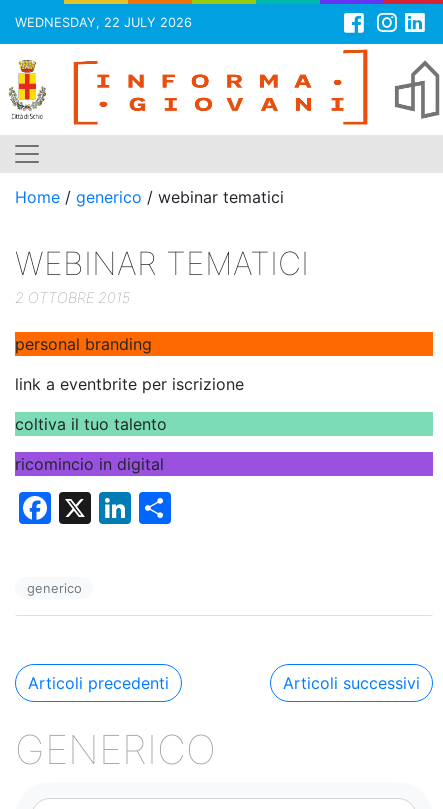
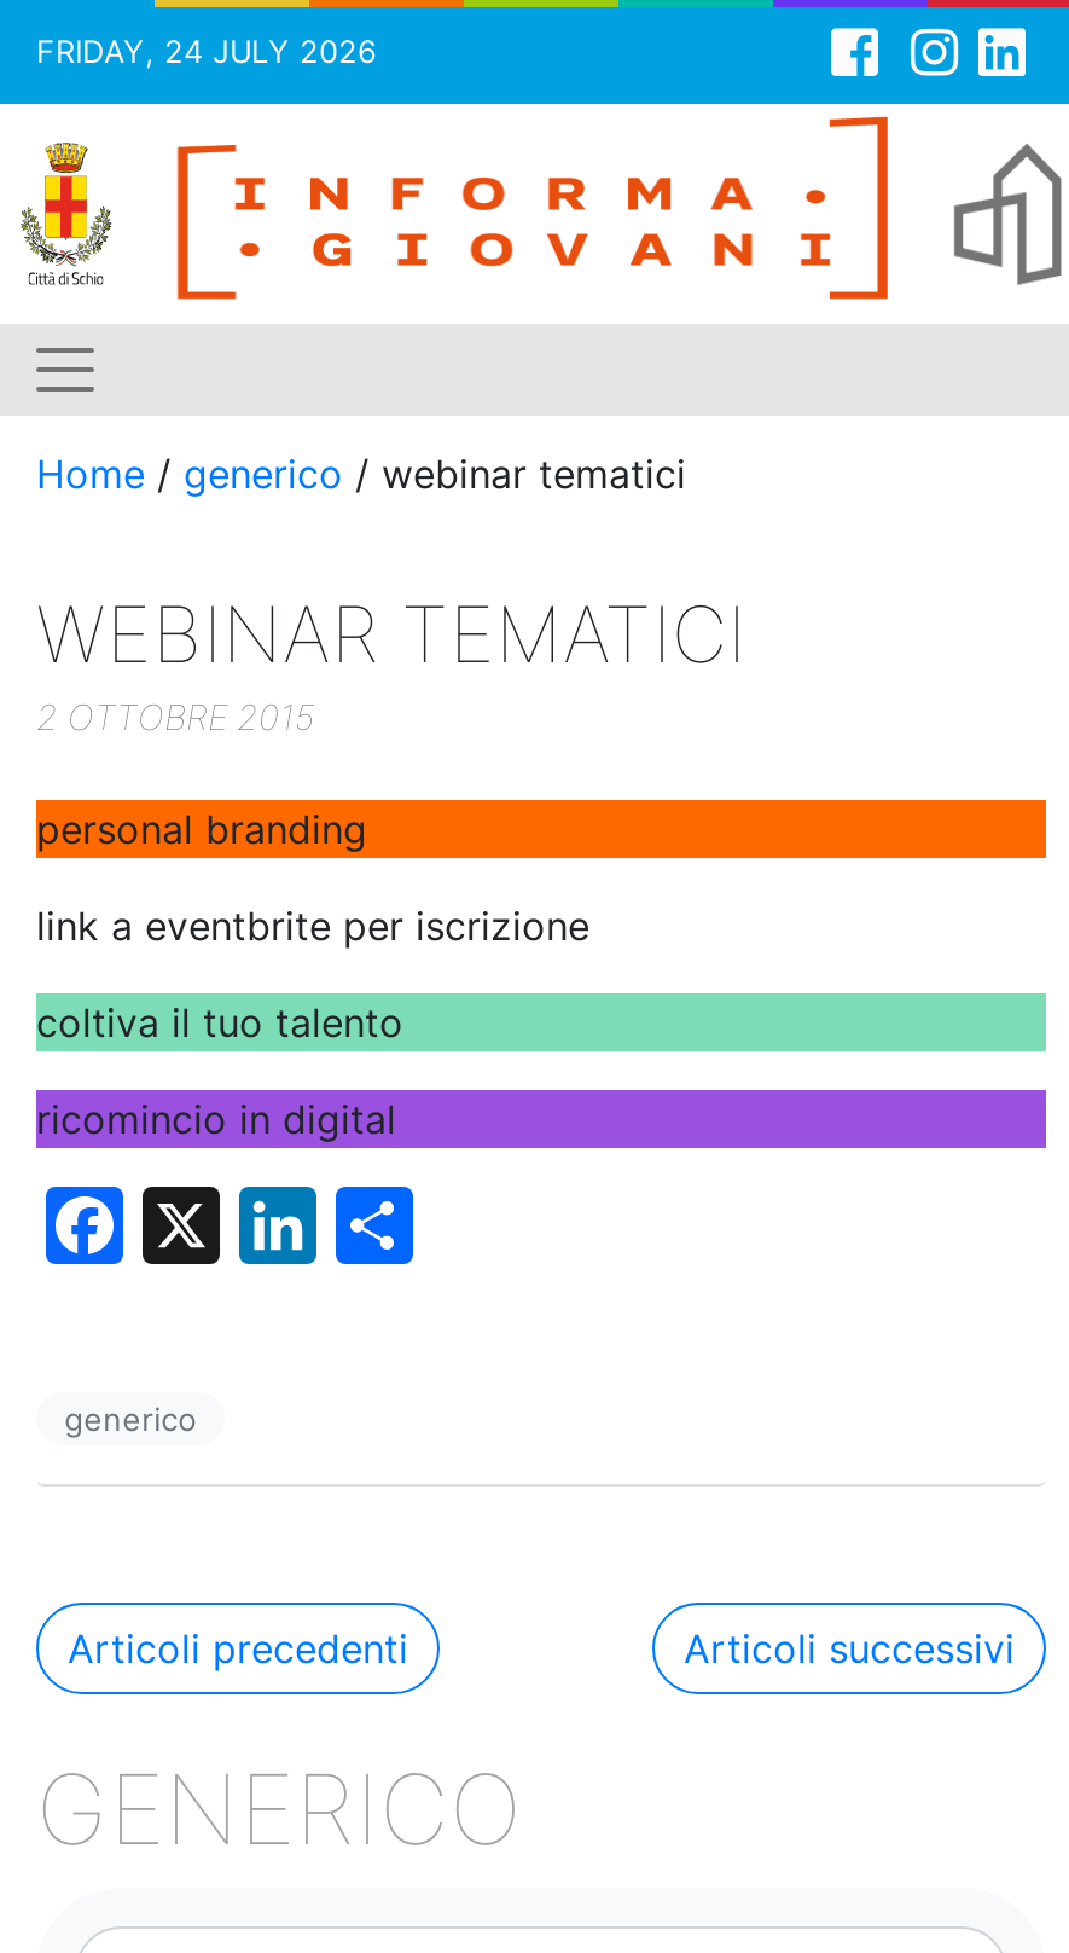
- WEDNESDAY, 22 JULY 2026
+ FRIDAY, 24 JULY 2026
